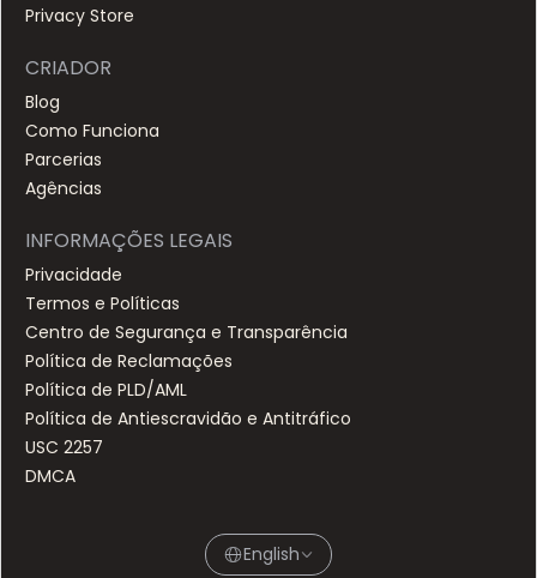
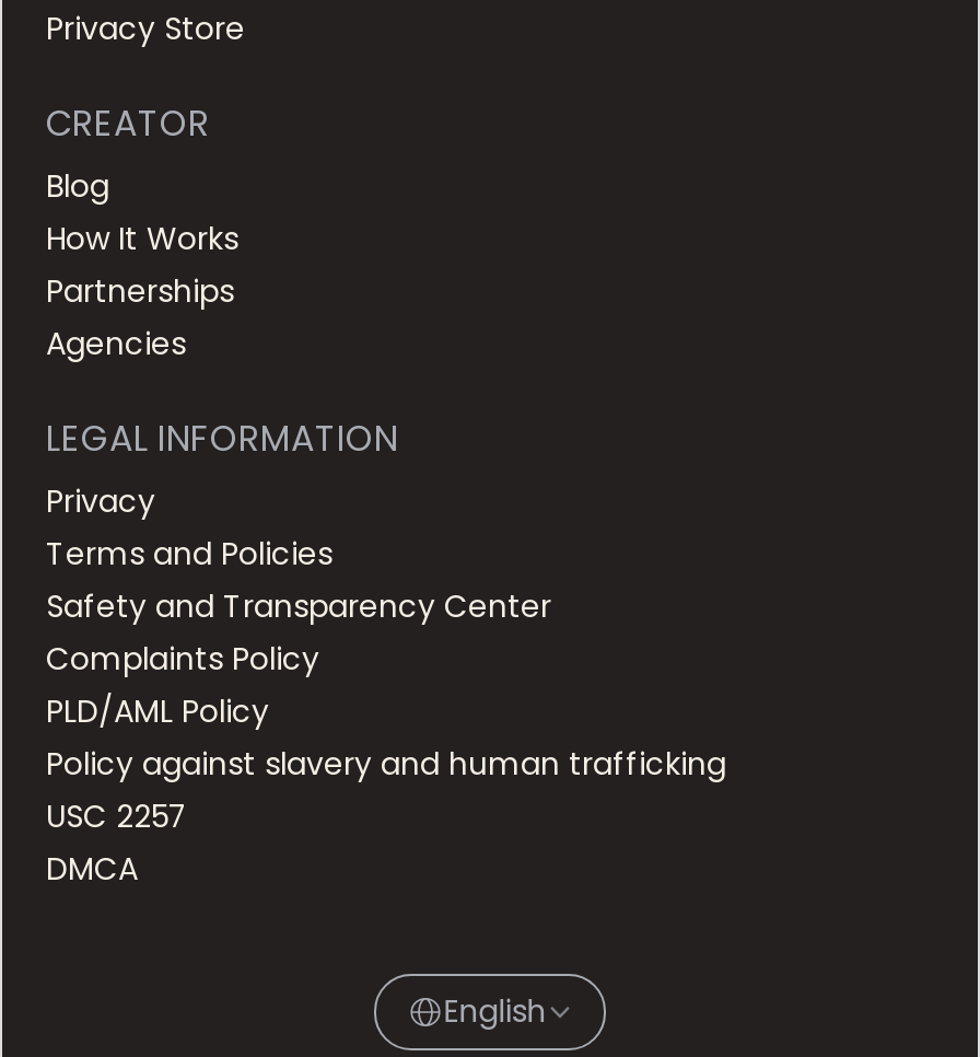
- CRIADOR
+ CREATOR

- Como Funciona
- Parcerias
- Agências
+ How It Works
+ Partnerships
+ Agencies

- INFORMAÇÕES LEGAIS
- Privacidade
- Termos e Políticas
- Centro de Segurança e Transparência
- Política de Reclamações
- Política de PLD/AML
- Política de Antiescravidão e Antitráfico
+ LEGAL INFORMATION
+ Privacy
+ Terms and Policies
+ Safety and Transparency Center
+ Complaints Policy
+ PLD/AML Policy
+ Policy against slavery and human trafficking
